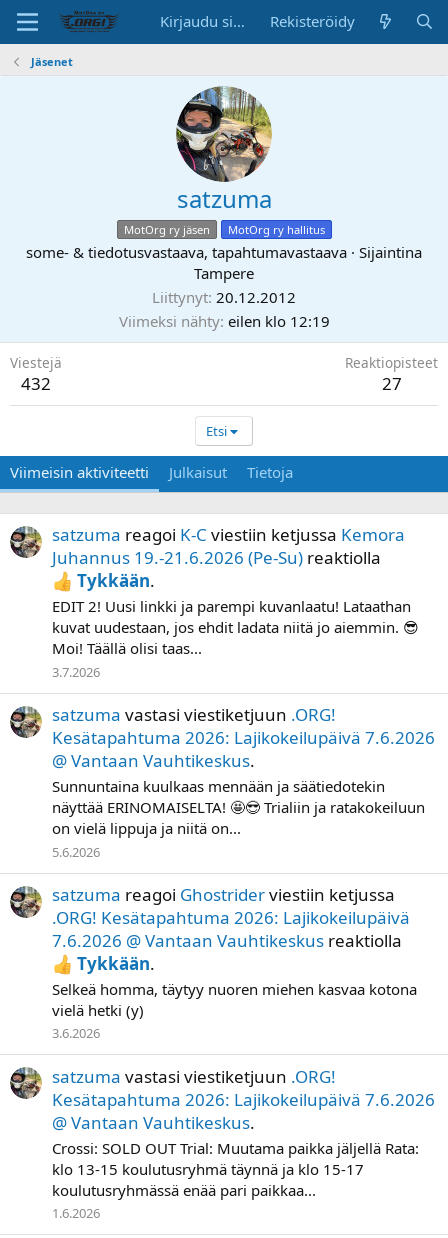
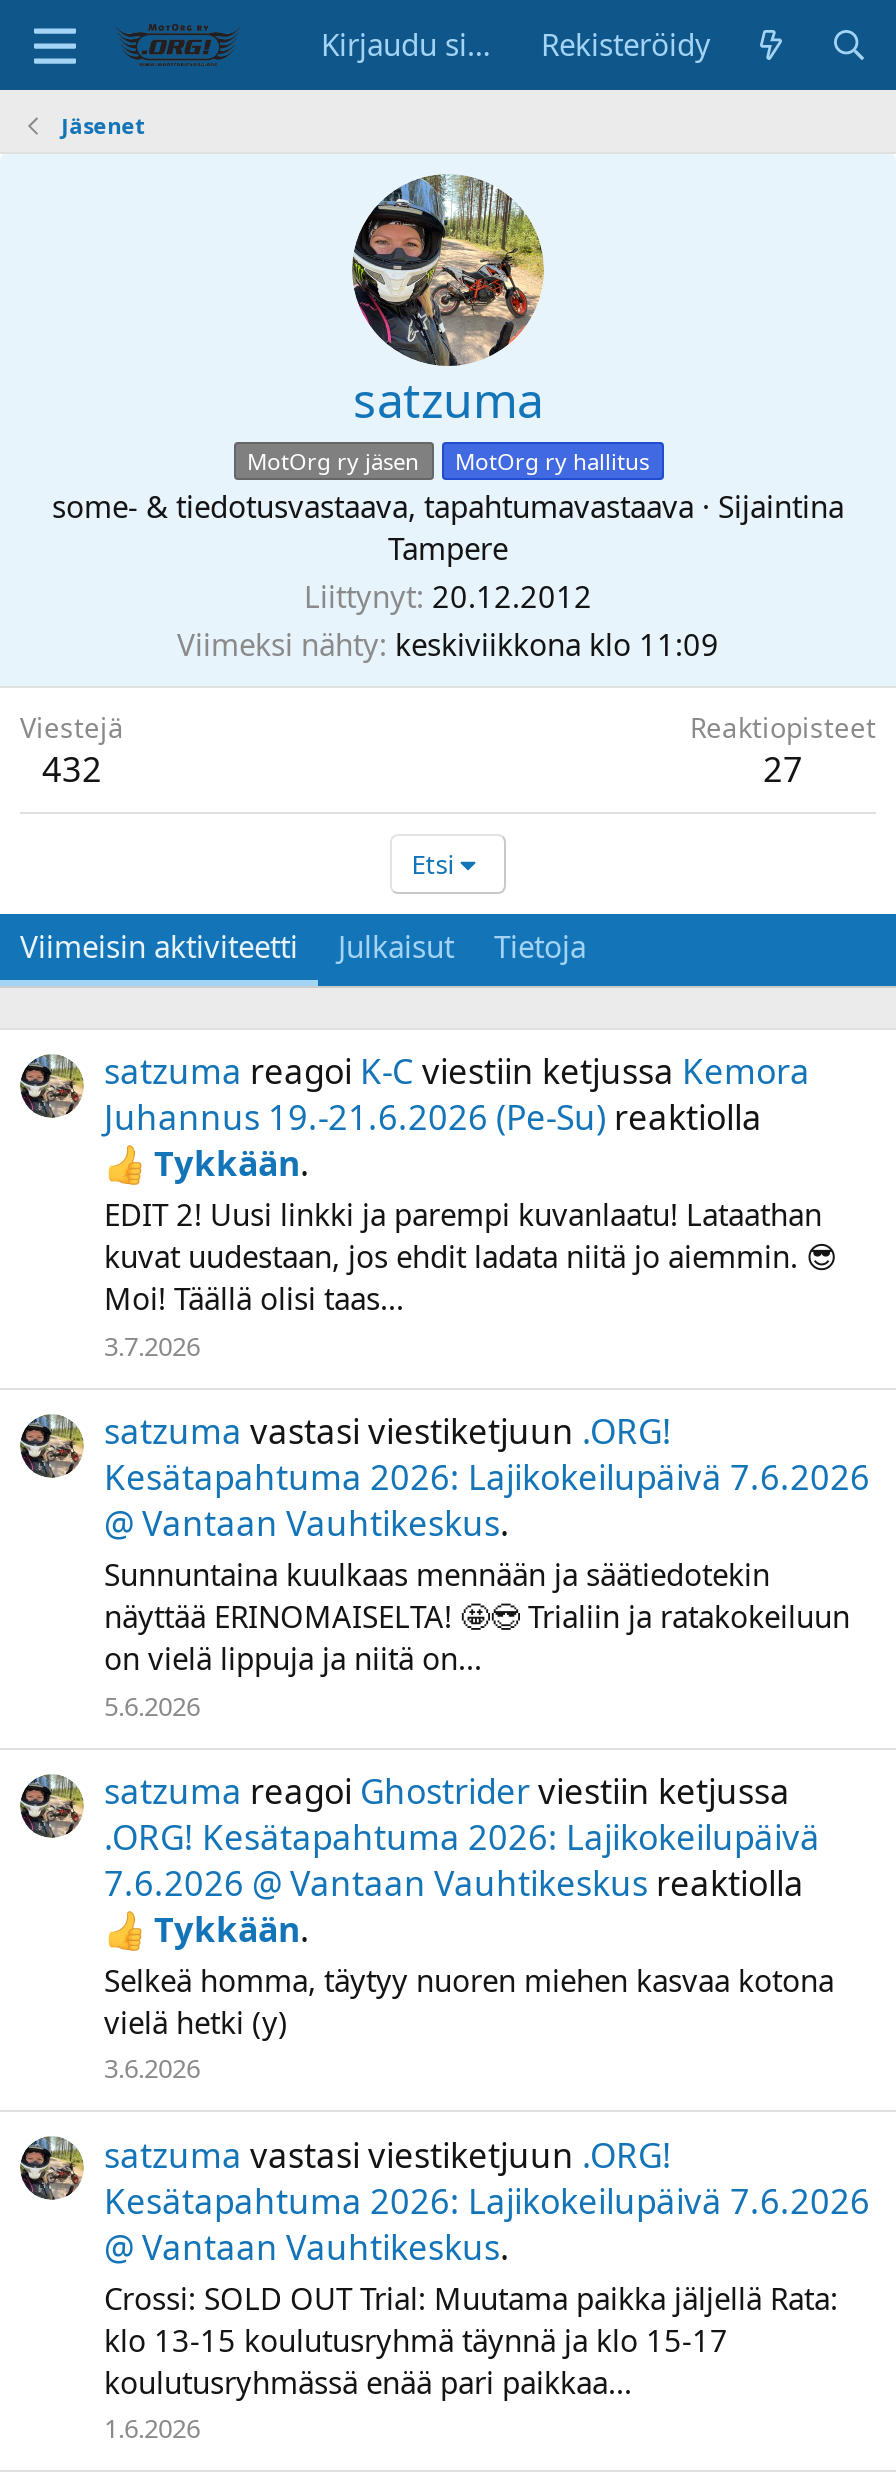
- Viimeksi nähty eilen klo 12:19
+ Viimeksi nähty keskiviikkona klo 11:09
